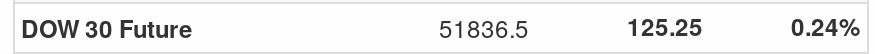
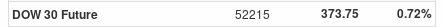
- 51836.5
+ 52215

- 125.25
+ 373.75

- 0.24%
+ 0.72%
